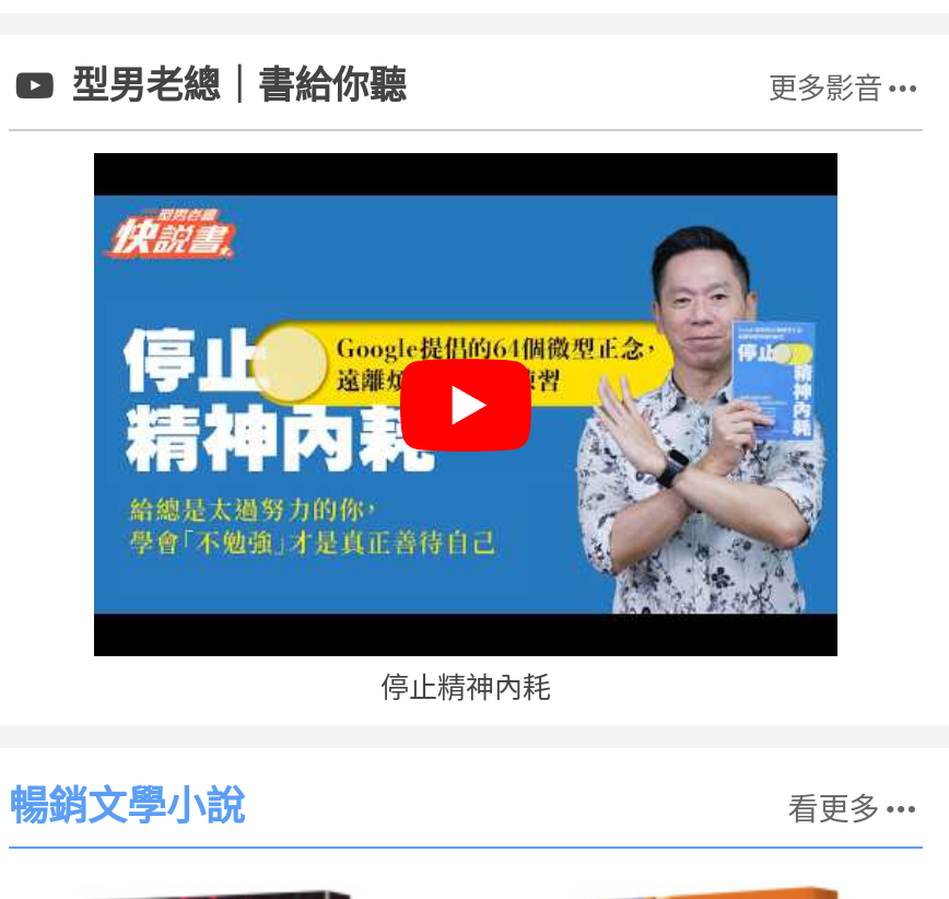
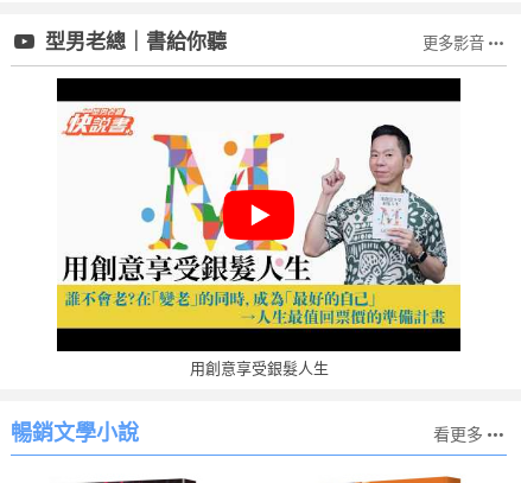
- [image]
- 停止精神內耗
+ [image]
+ 用創意享受銀髮人生
